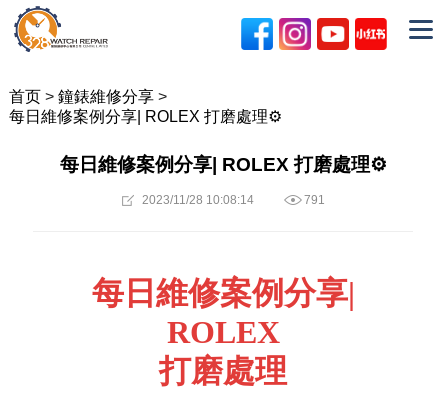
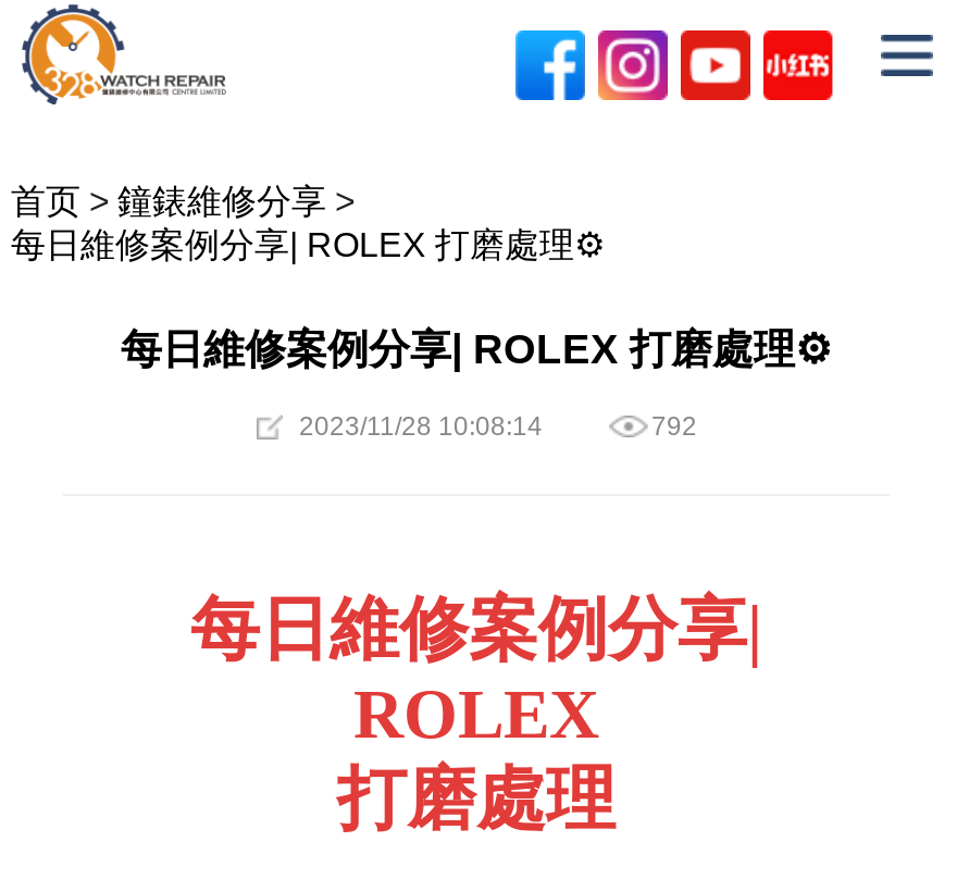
- 791
+ 792
